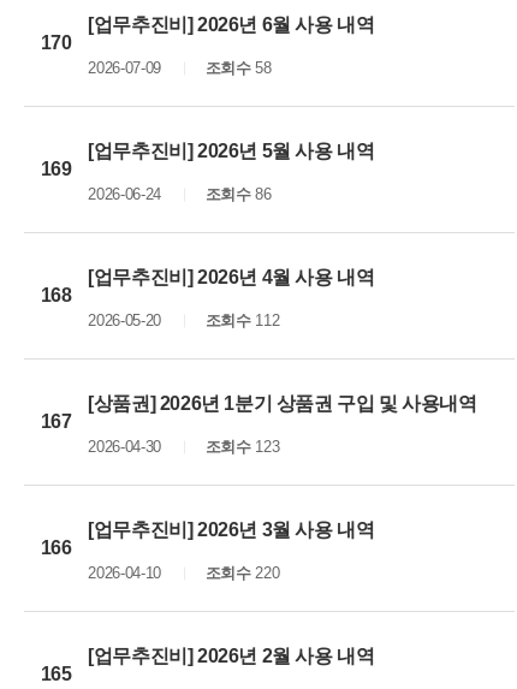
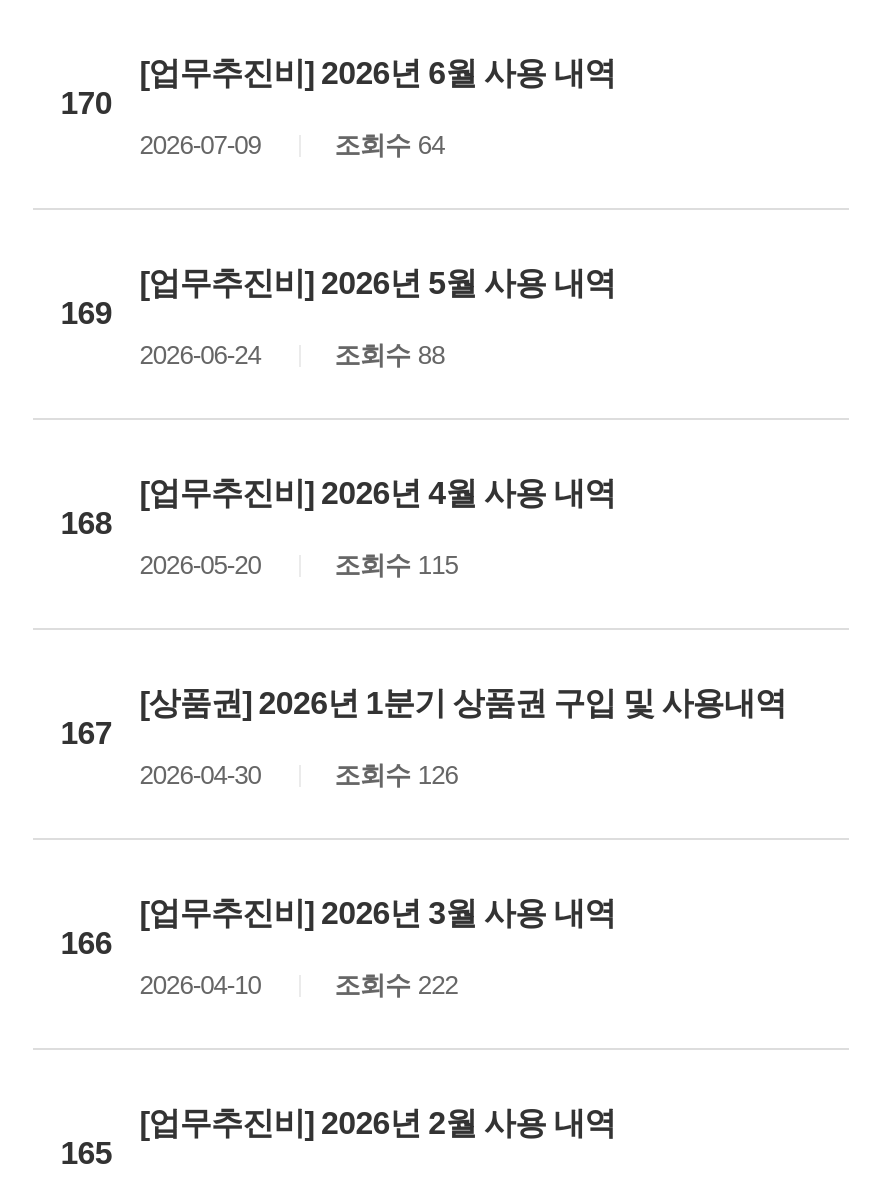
- 조회수 58
+ 조회수 64

- 조회수 86
+ 조회수 88

- 조회수 112
+ 조회수 115

- 조회수 123
+ 조회수 126

- 조회수 220
+ 조회수 222
